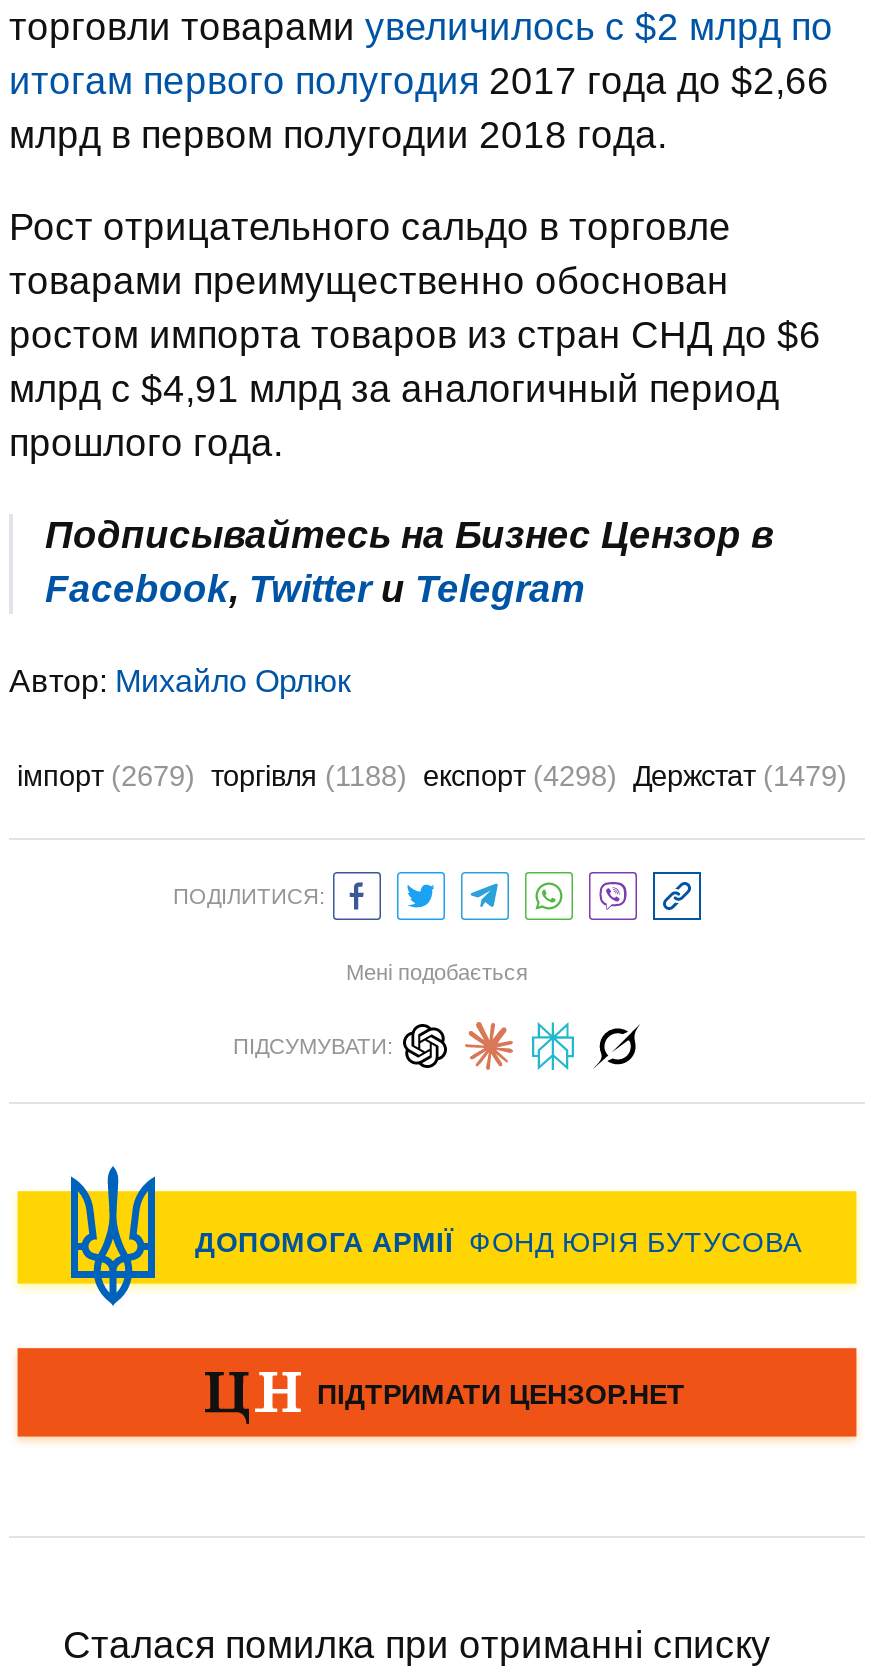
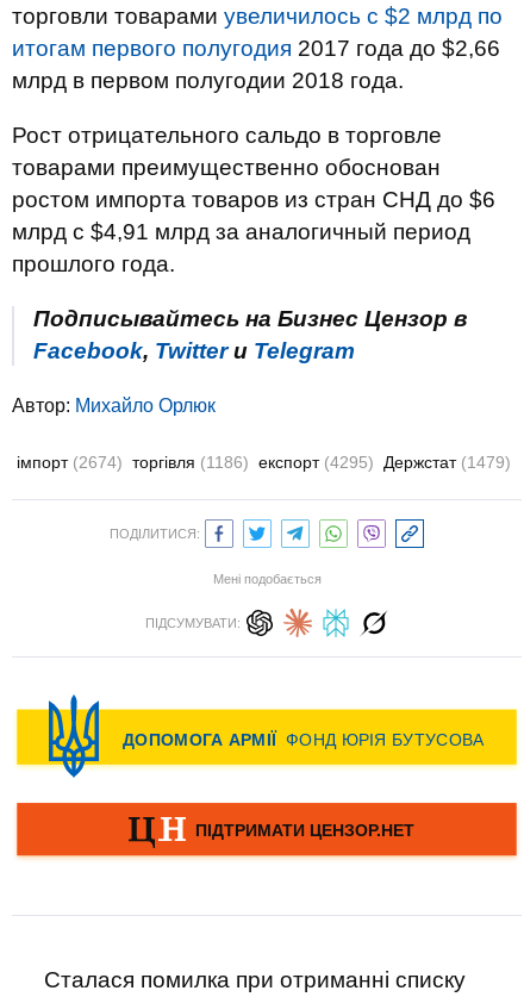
- імпорт (2679) торгівля (1188) експорт (4298) Держстат (1479)
+ імпорт (2674) торгівля (1186) експорт (4295) Держстат (1479)
